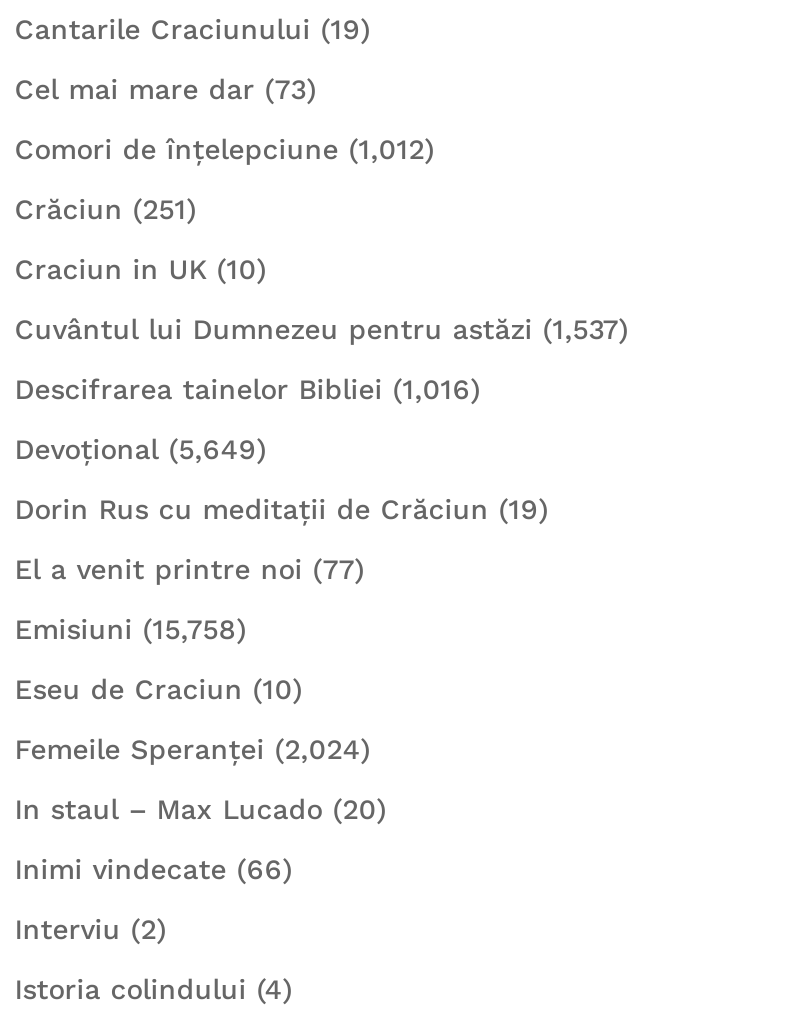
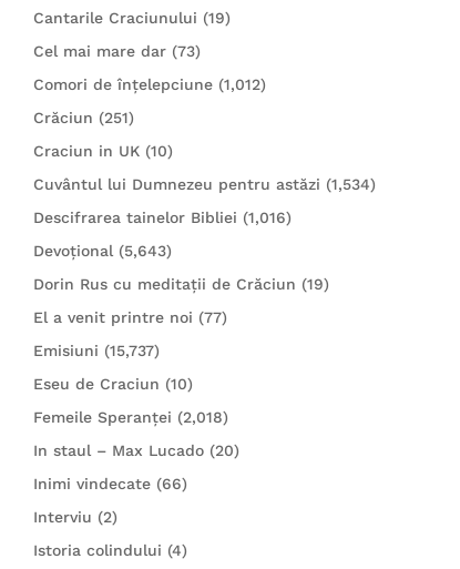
- Cuvântul lui Dumnezeu pentru astăzi (1,537)
+ Cuvântul lui Dumnezeu pentru astăzi (1,534)

- Devoțional (5,649)
+ Devoțional (5,643)

- Emisiuni (15,758)
+ Emisiuni (15,737)

- Femeile Speranței (2,024)
+ Femeile Speranței (2,018)
